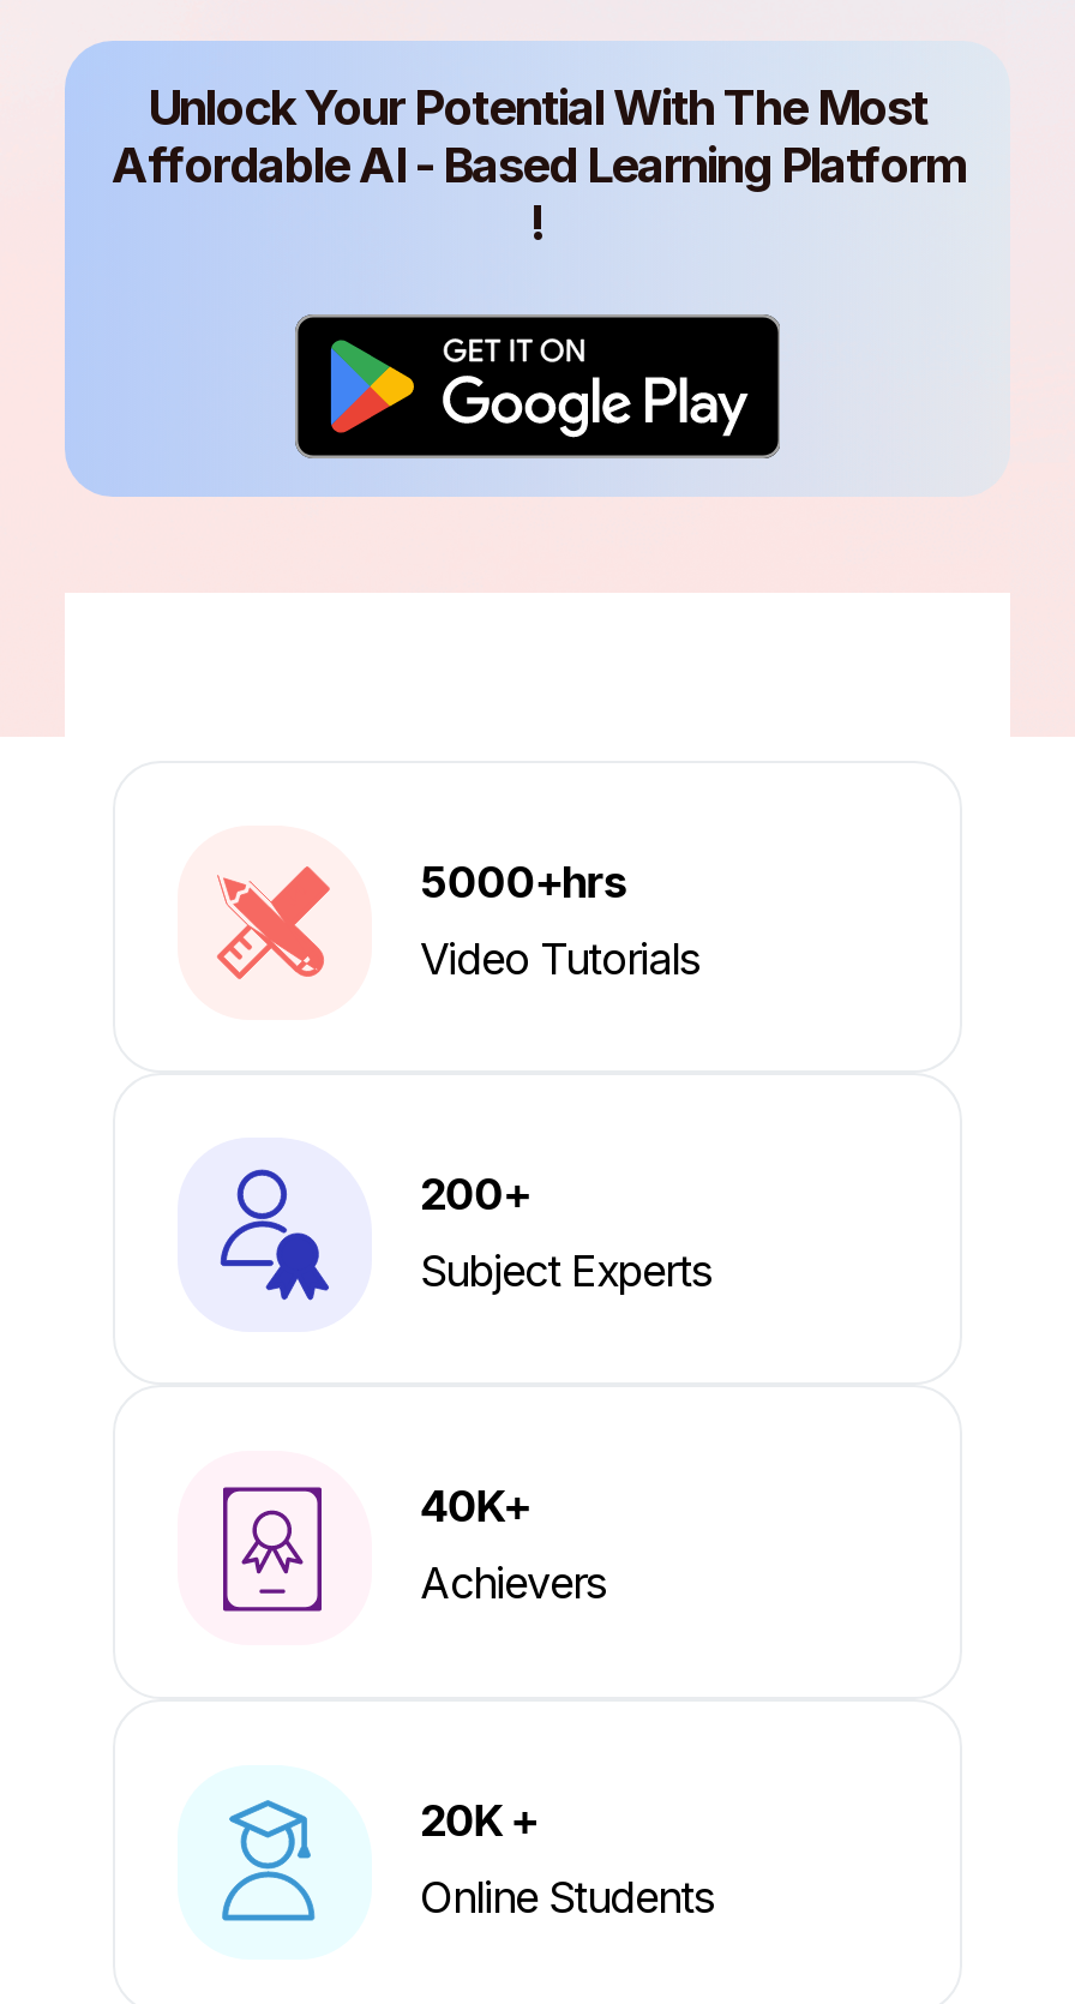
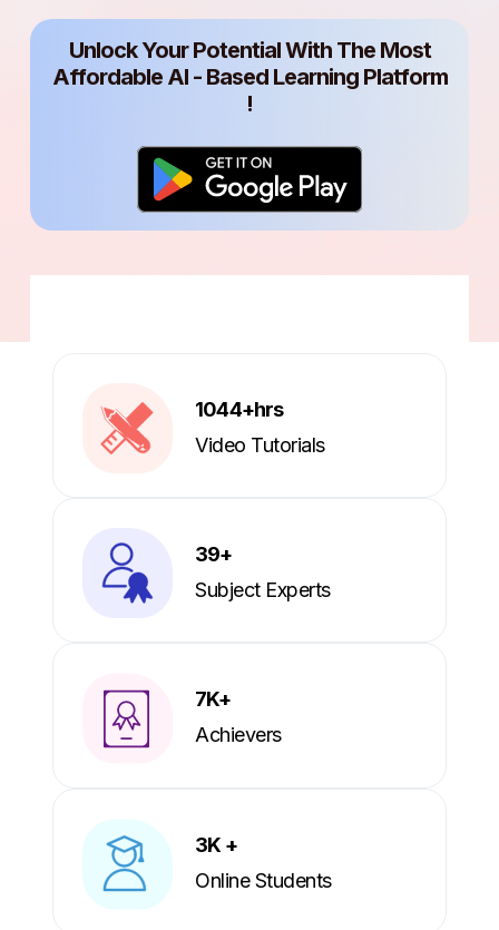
- 5000+hrs
+ 1044+hrs

- 200+
+ 39+

- 40K+
+ 7K+

- 20K +
+ 3K +
